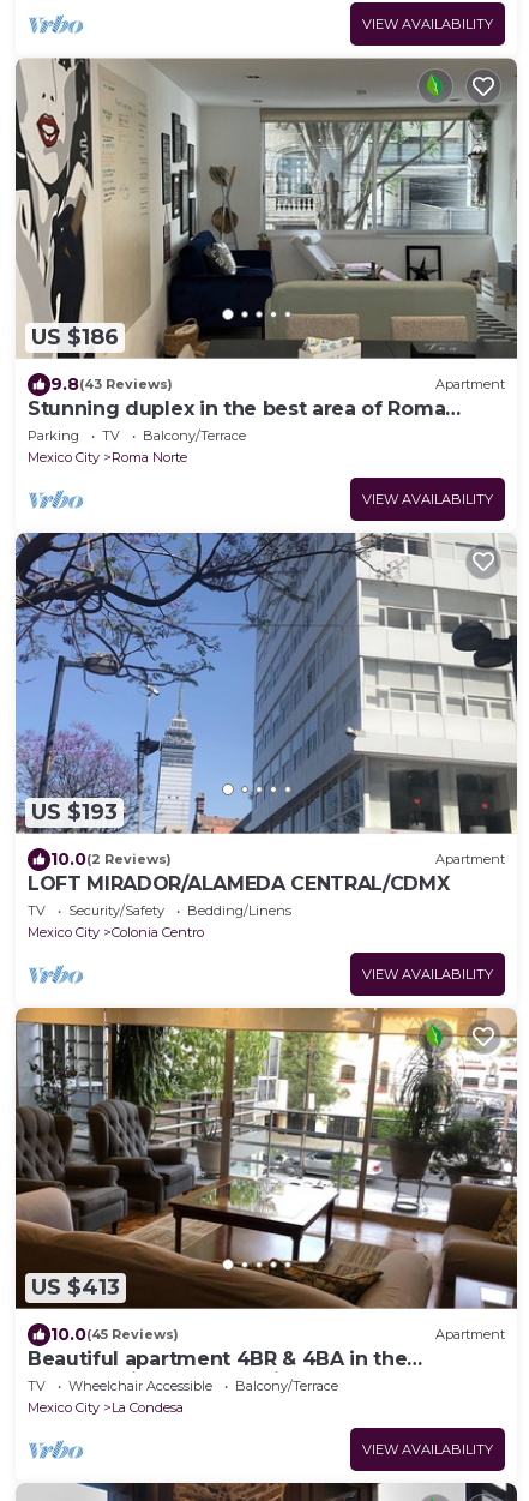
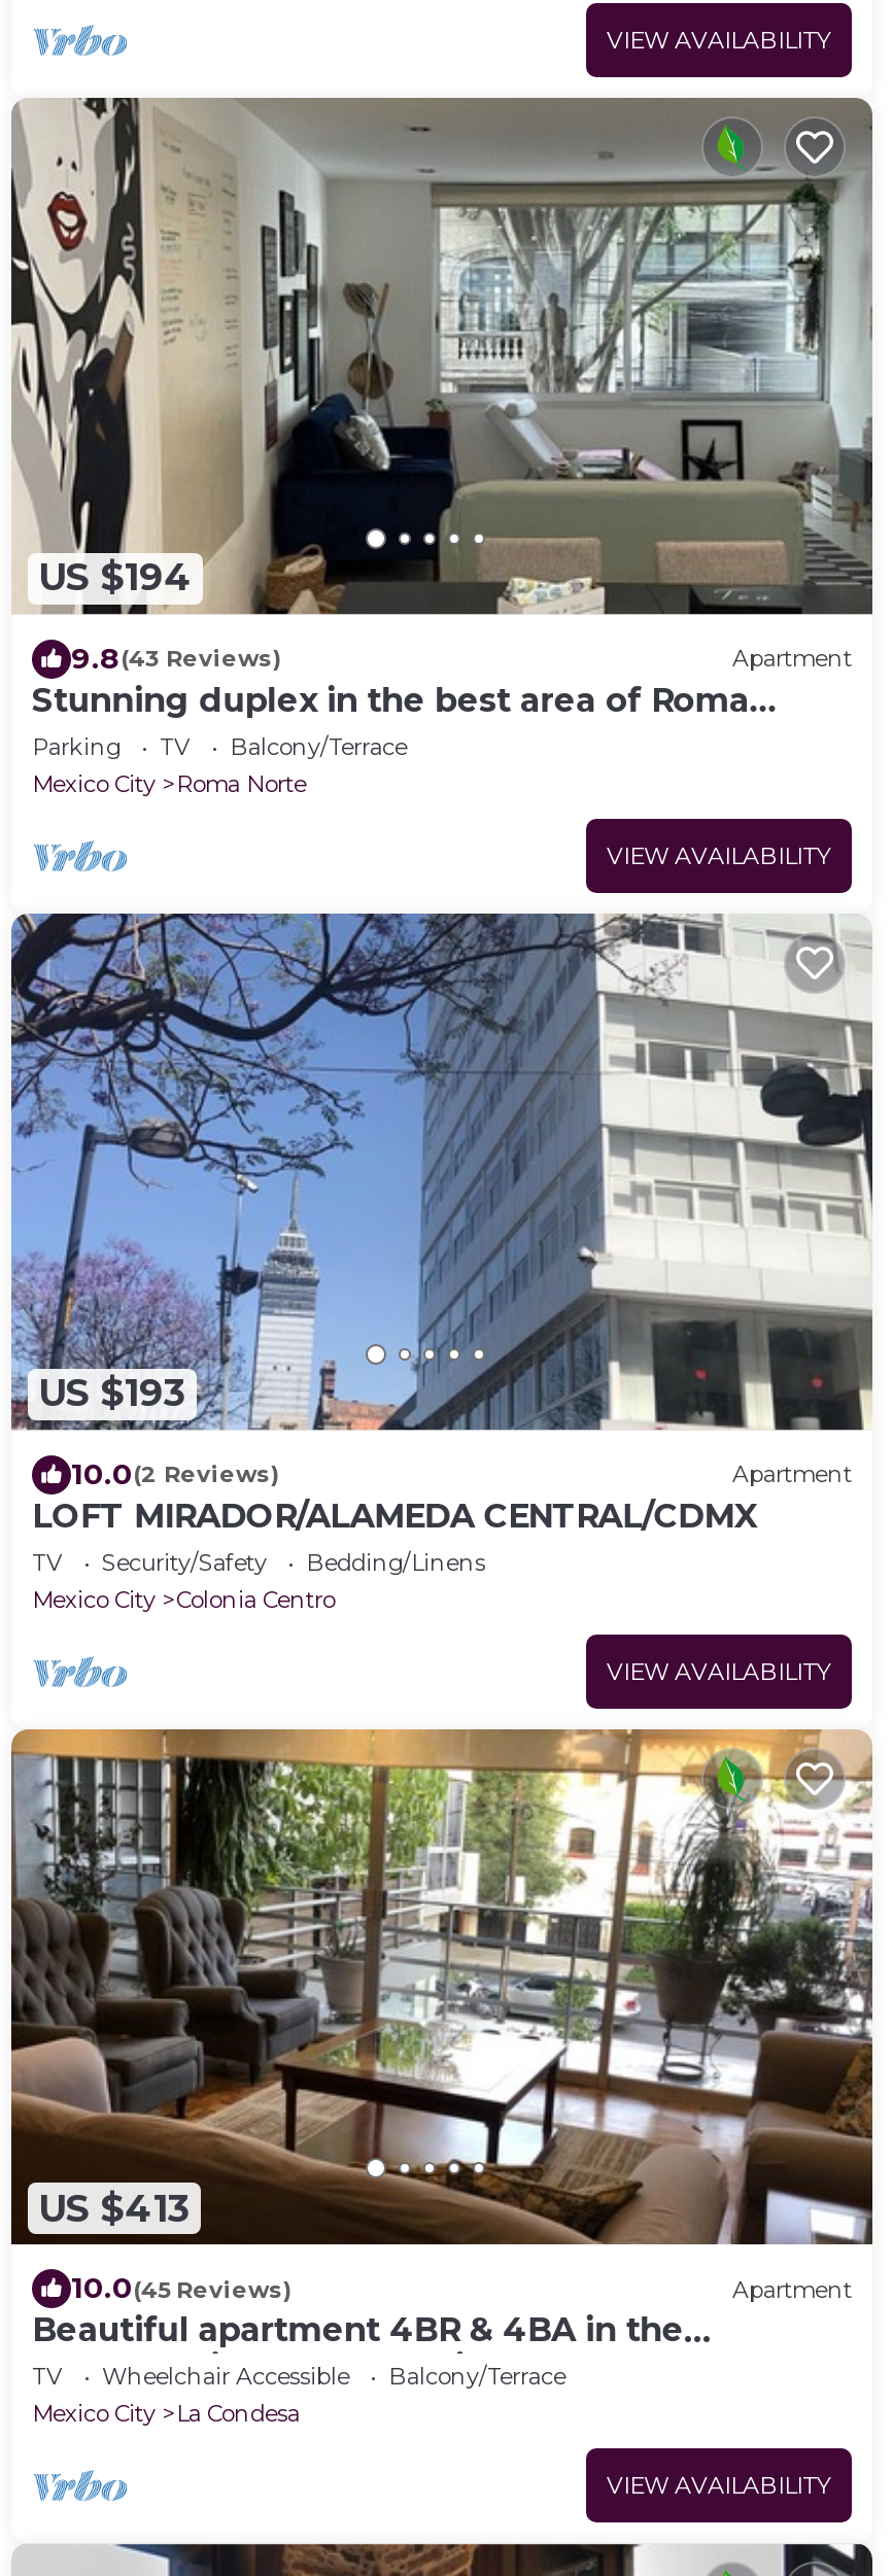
- US $186
+ US $194
